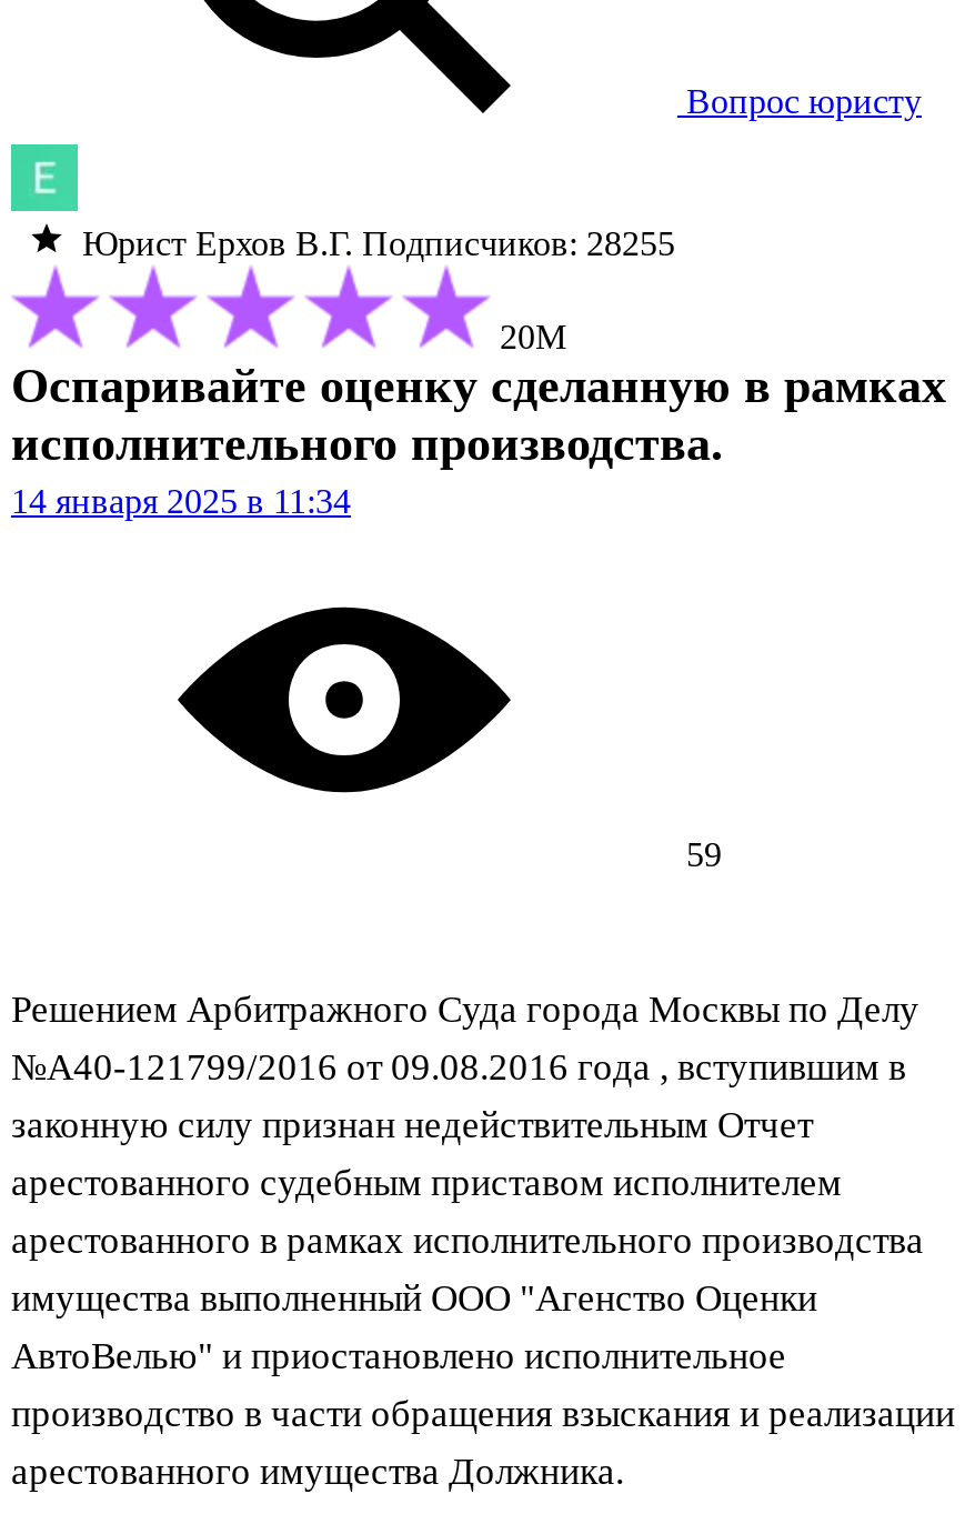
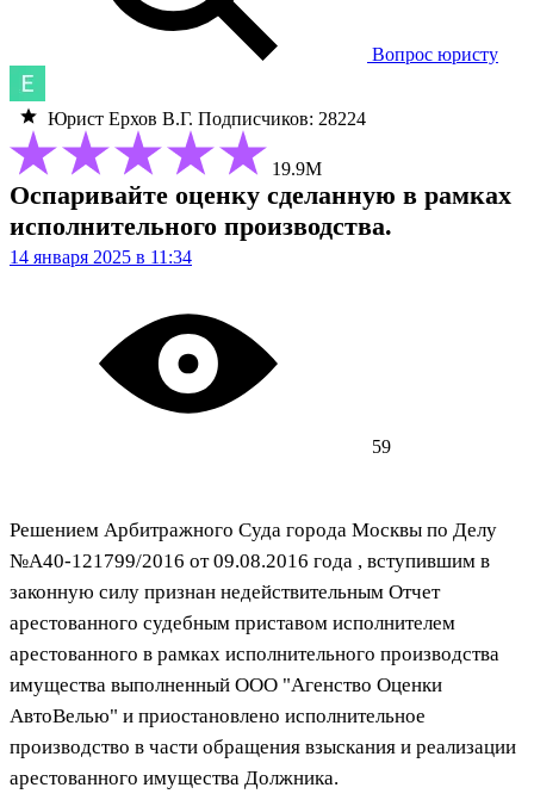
- Юрист Ерхов В.Г. Подписчиков: 28255
+ Юрист Ерхов В.Г. Подписчиков: 28224

- 20М
+ 19.9М
